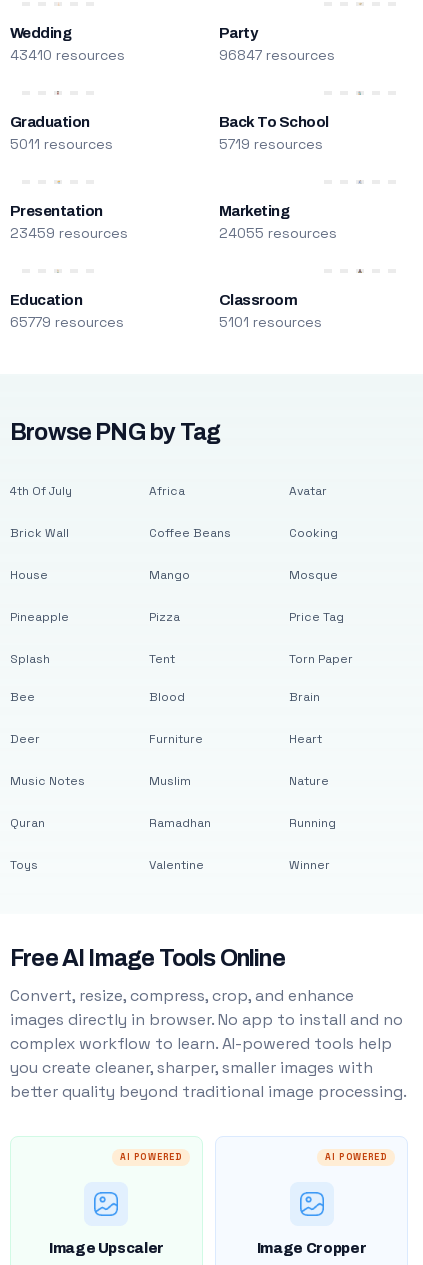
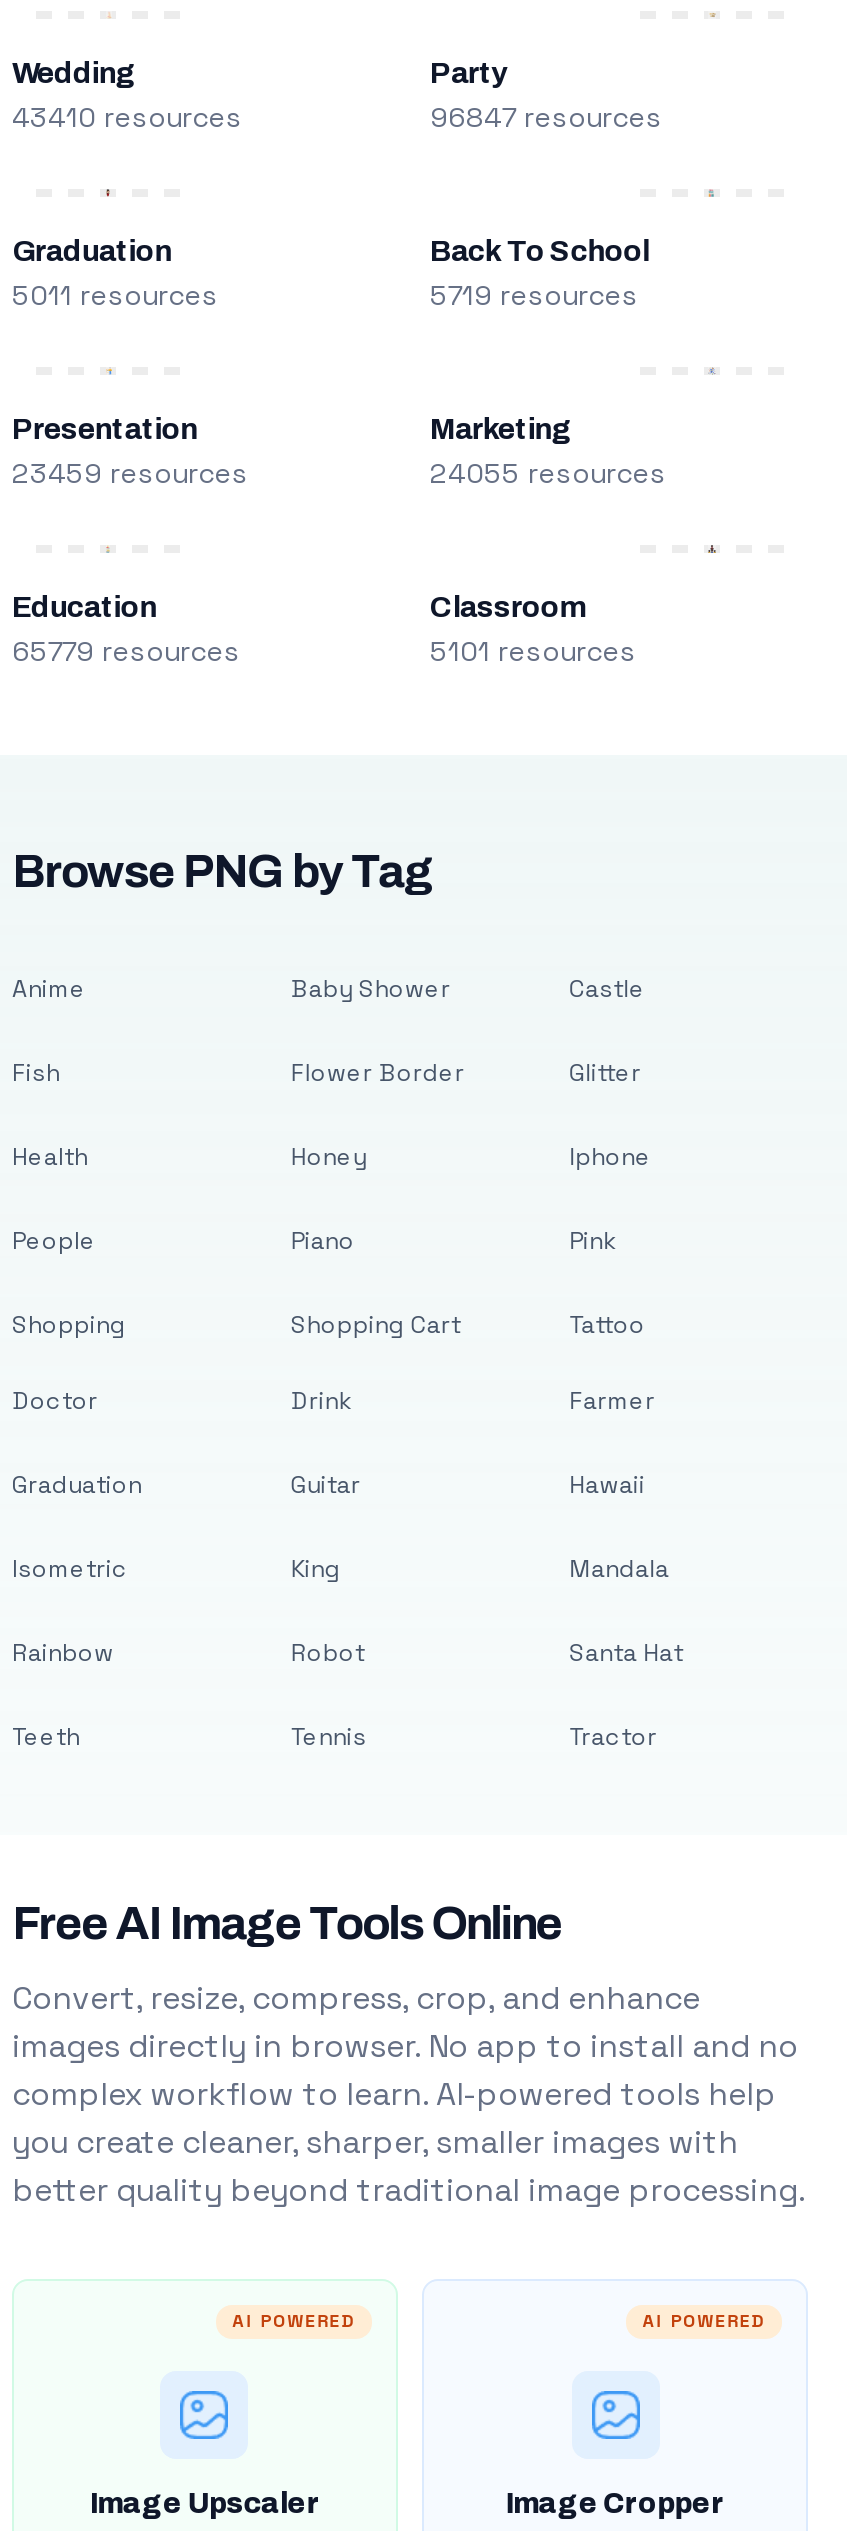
- 4th Of July
+ Anime

- Africa
+ Baby Shower

- Avatar
+ Castle

- Brick Wall
+ Fish

- Coffee Beans
+ Flower Border

- Cooking
+ Glitter

- House
+ Health

- Mango
+ Honey

- Mosque
+ Iphone

- Pineapple
+ People

- Pizza
+ Piano

- Price Tag
+ Pink

- Splash
+ Shopping

- Tent
+ Shopping Cart

- Torn Paper
+ Tattoo

- Bee
+ Doctor

- Blood
+ Drink

- Brain
+ Farmer

- Deer
+ Graduation

- Furniture
+ Guitar

- Heart
+ Hawaii

- Music Notes
+ Isometric

- Muslim
+ King

- Nature
+ Mandala

- Quran
+ Rainbow

- Ramadhan
+ Robot

- Running
+ Santa Hat

- Toys
+ Teeth

- Valentine
+ Tennis

- Winner
+ Tractor
